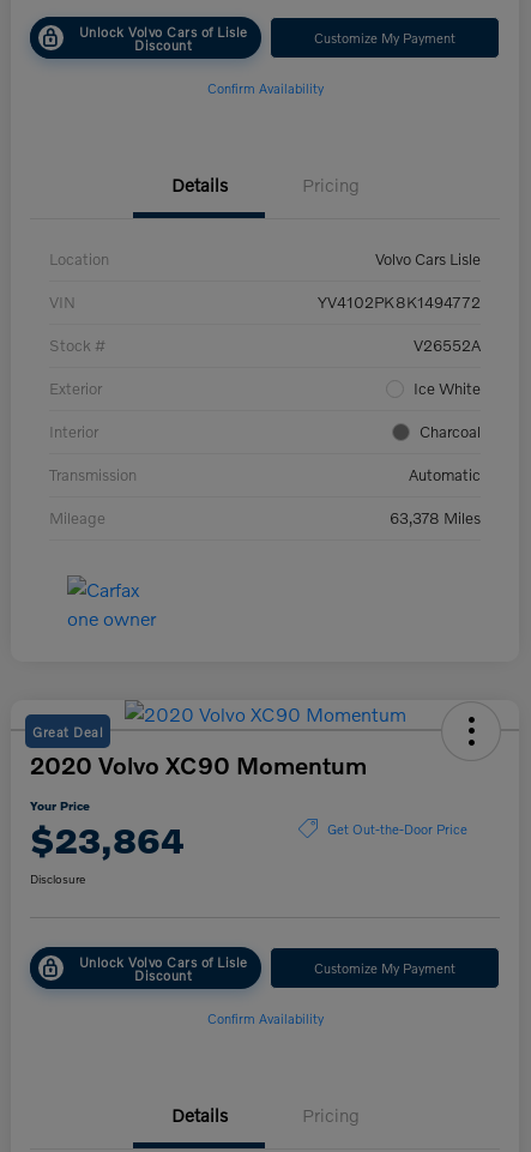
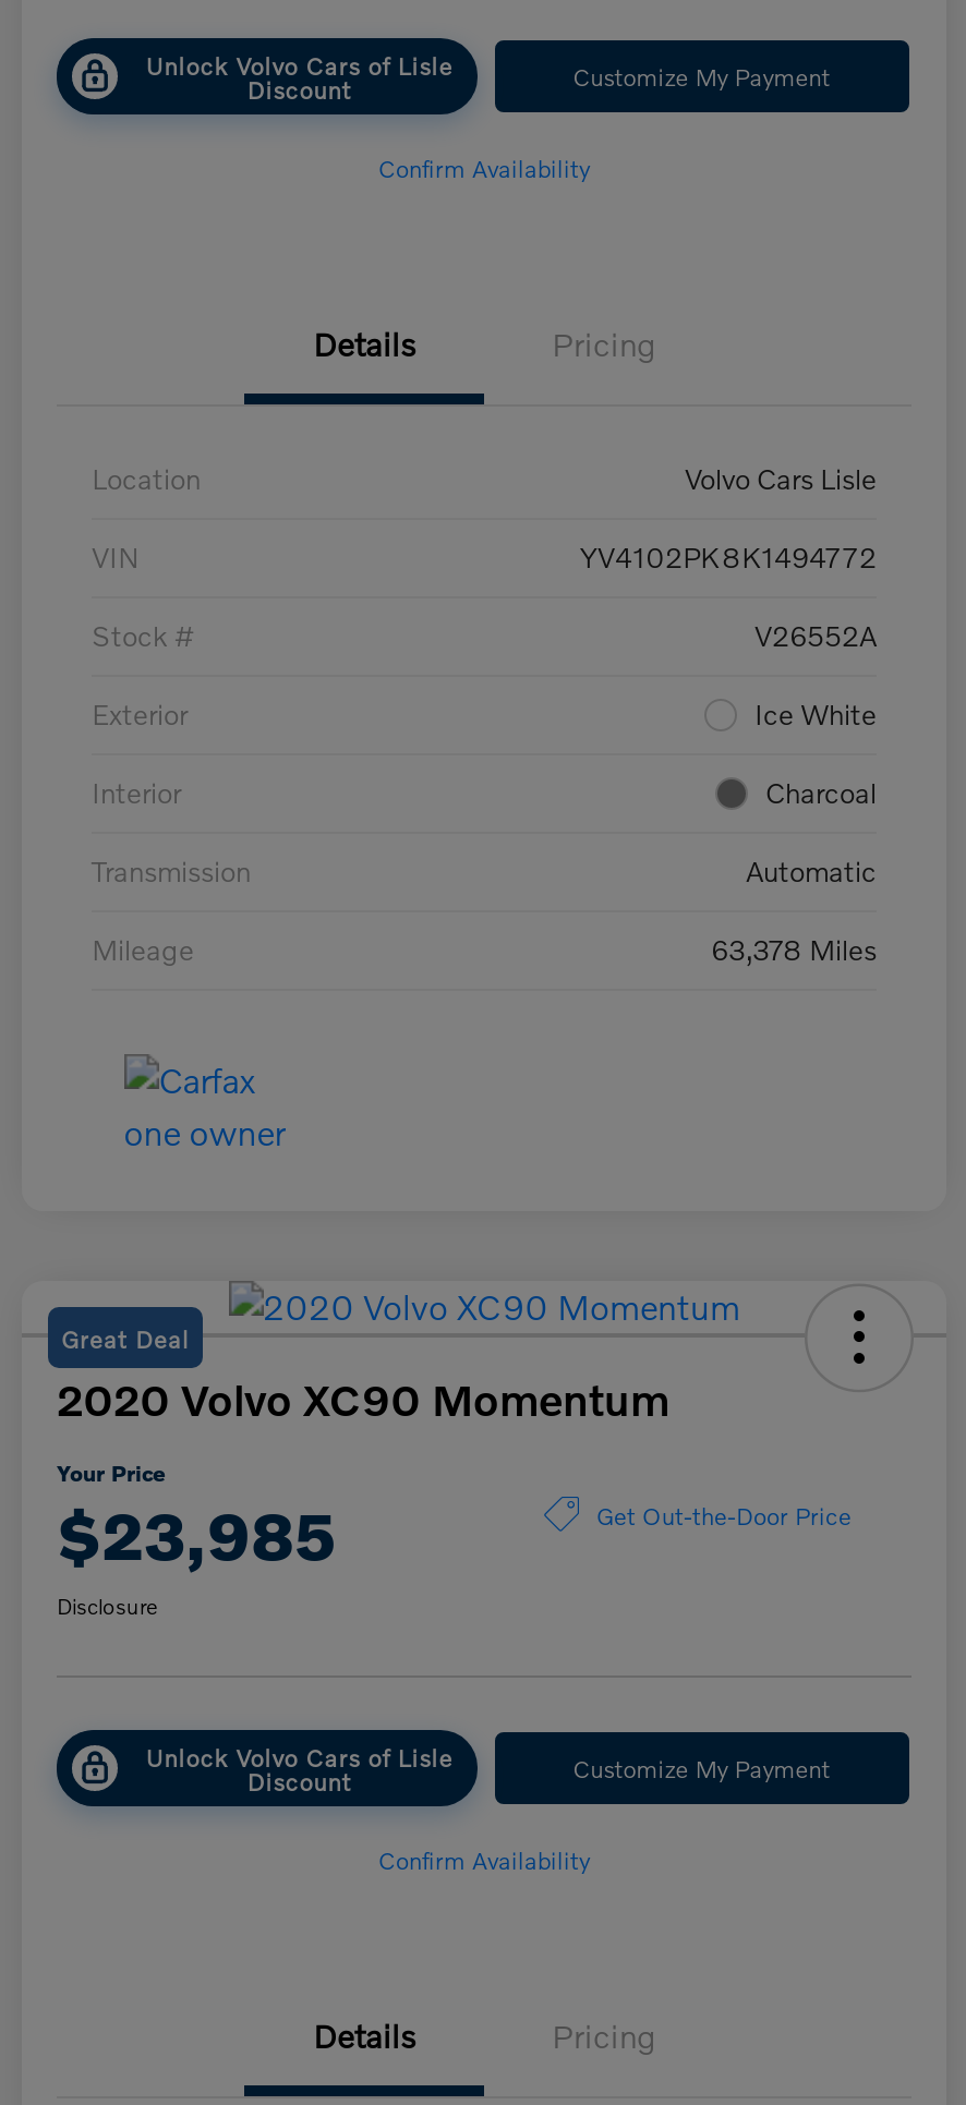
- $23,864
+ $23,985
